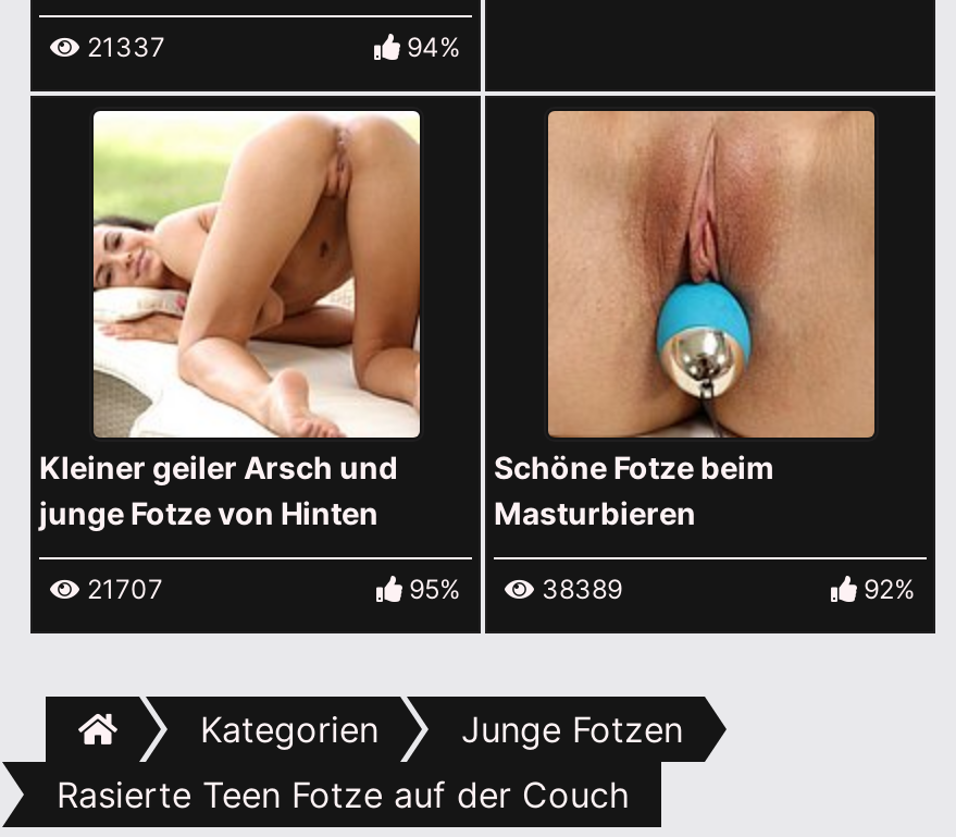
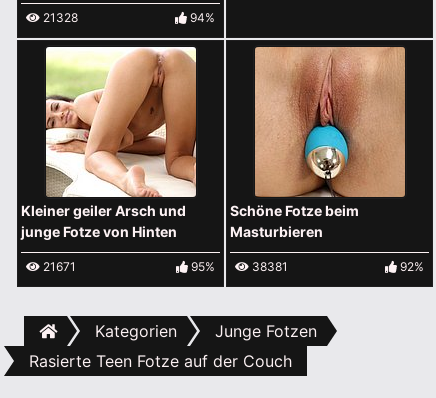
- 21337
+ 21328

- 21707
+ 21671

- 38389
+ 38381
